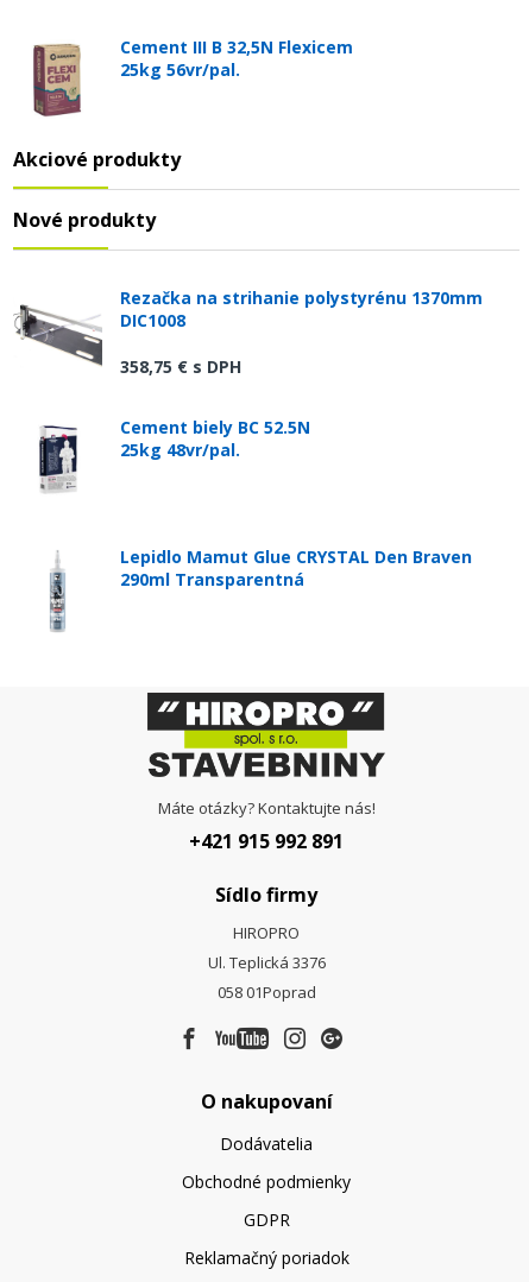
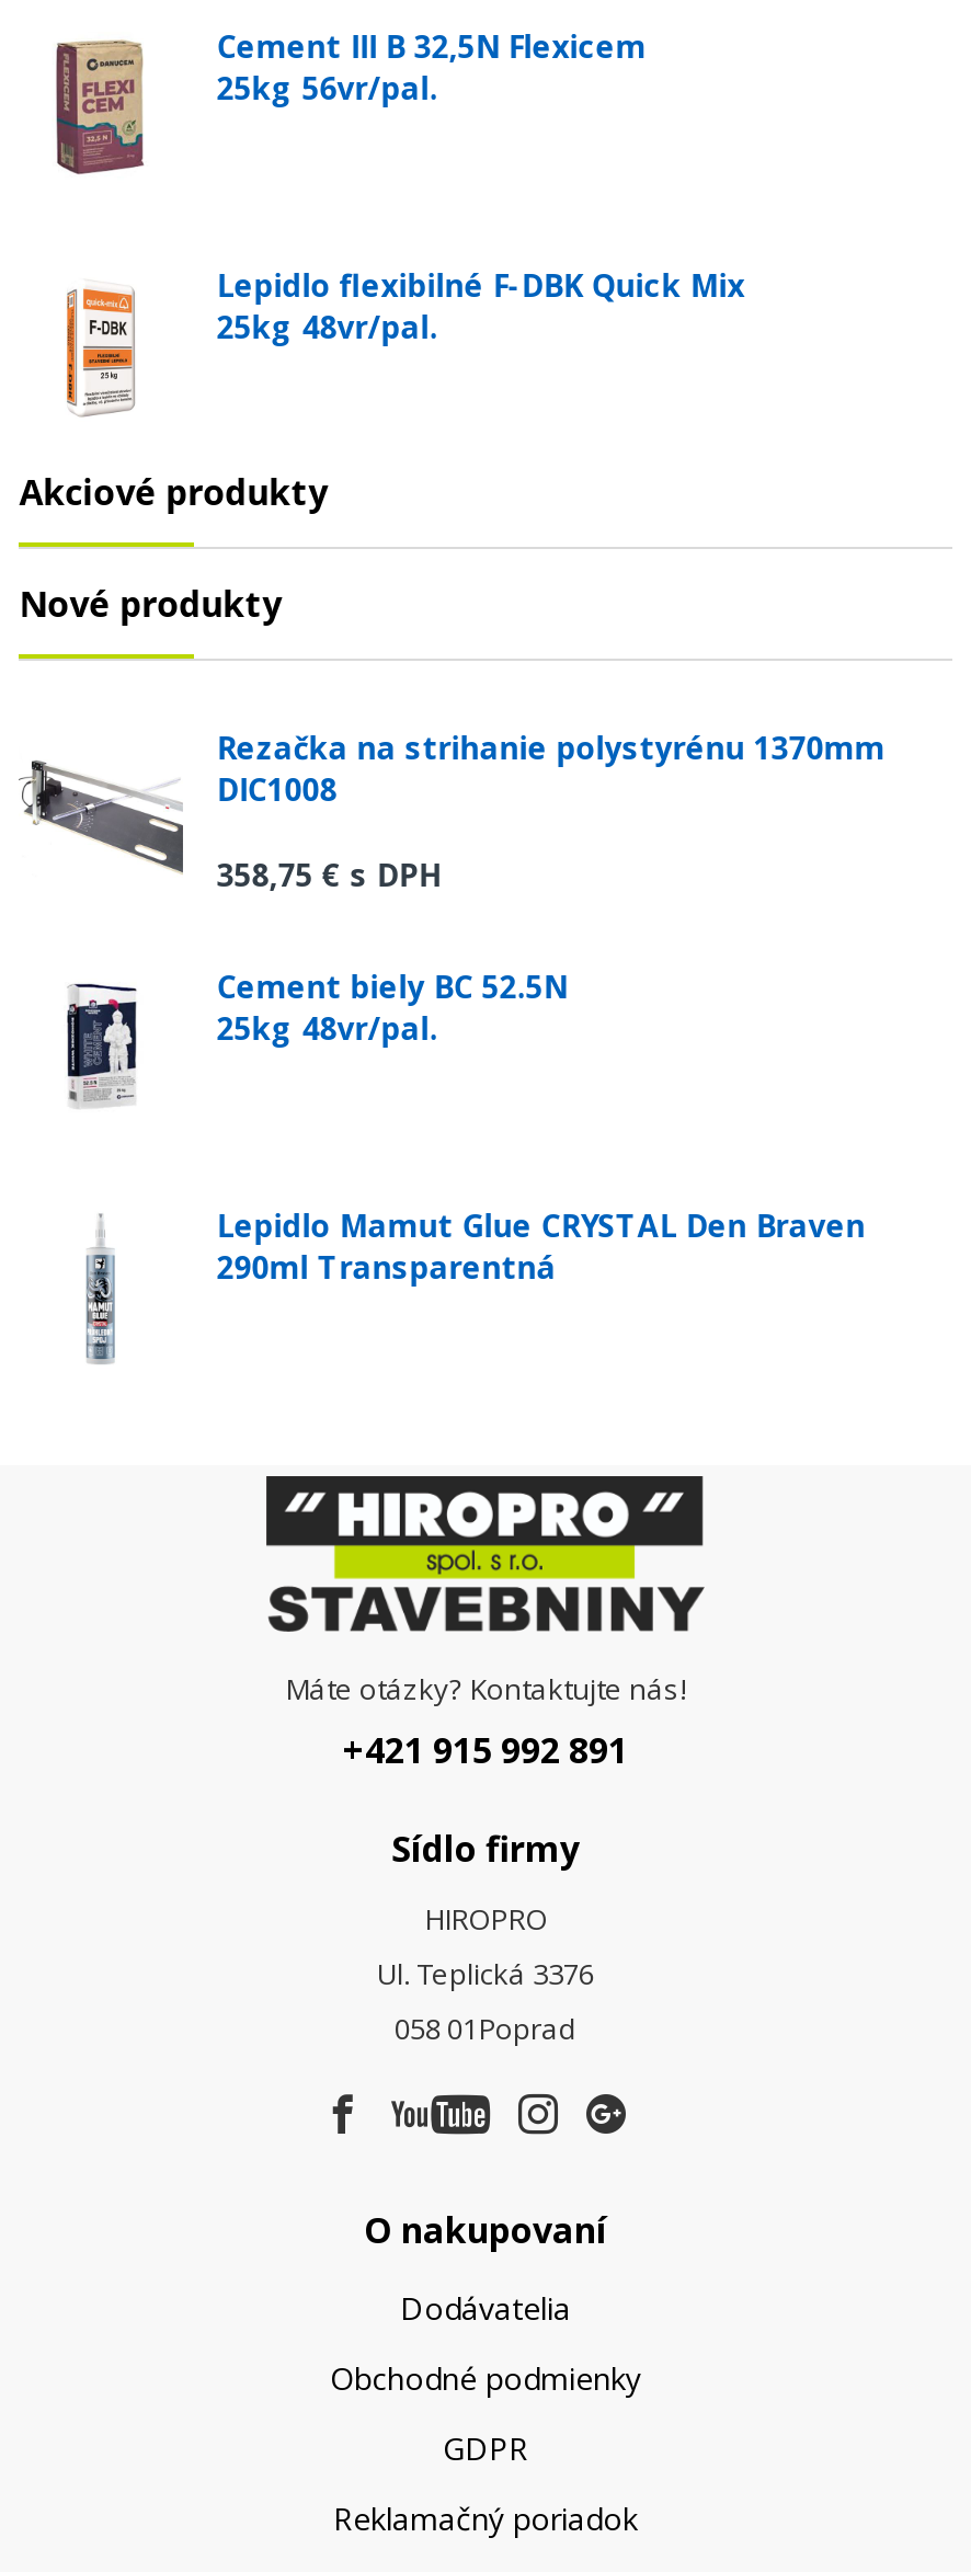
+ [image]
+ Lepidlo flexibilné F-DBK Quick Mix
+ 25kg 48vr/pal.
